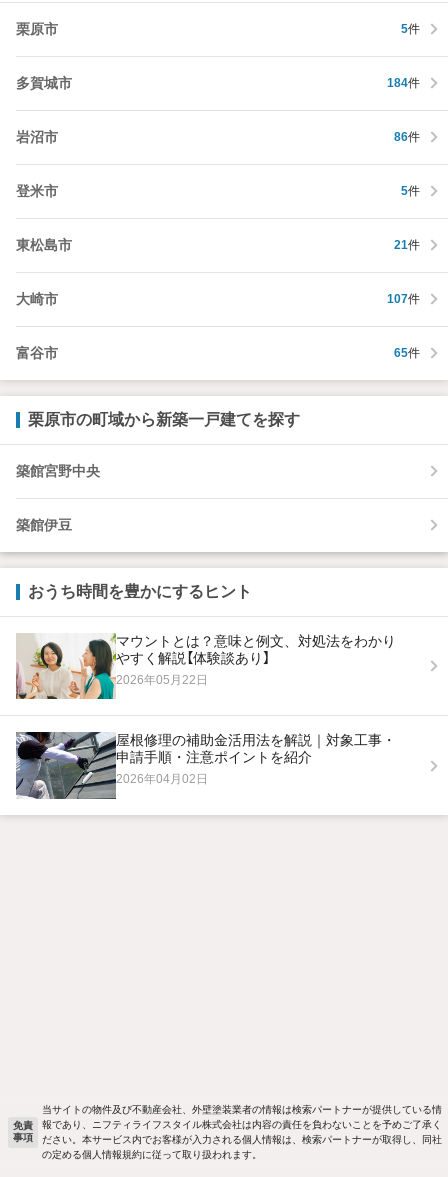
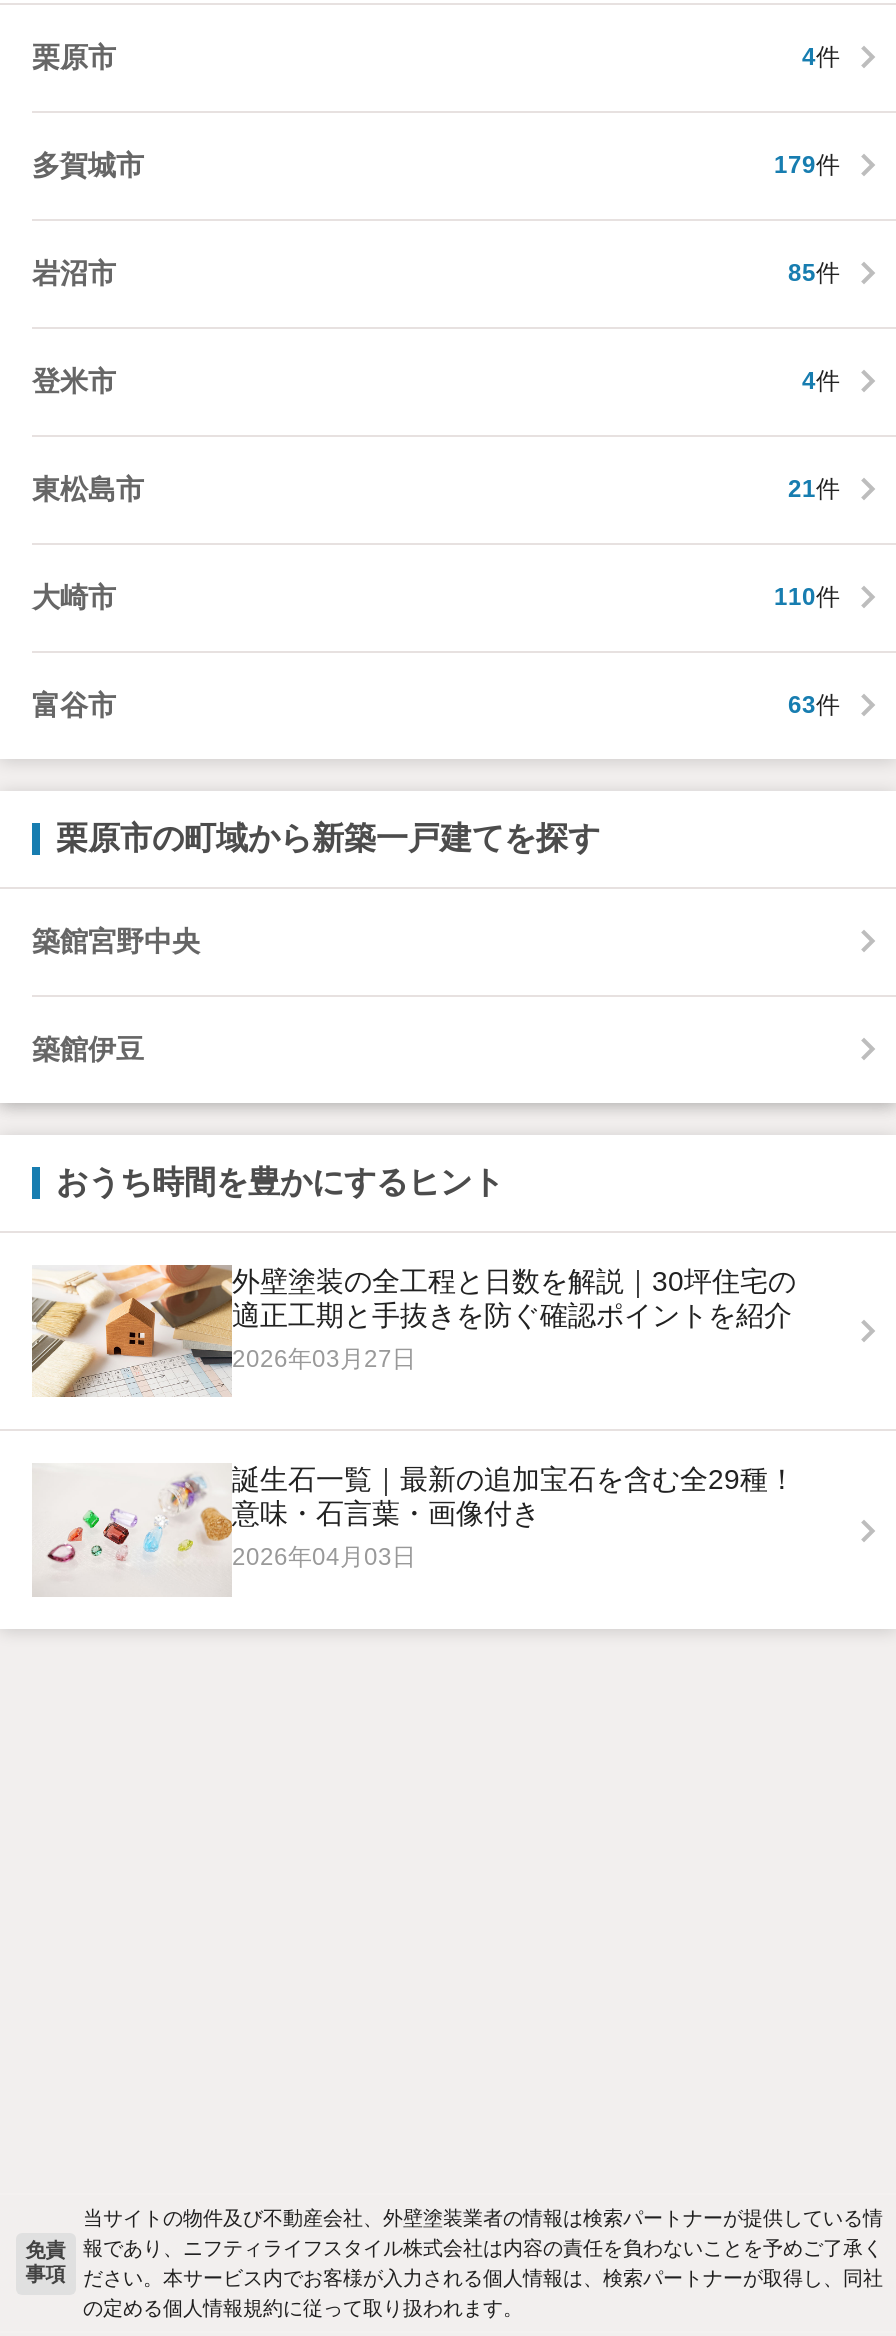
- 5件
+ 4件

- 184件
+ 179件

- 86件
+ 85件

- 5件
+ 4件

- 107件
+ 110件

- 65件
+ 63件

- [image]
- マウントとは？意味と例文、対処法をわかり
- やすく解説【体験談あり】
- 2026年05月22日
+ [image]
+ 外壁塗装の全工程と日数を解説｜30坪住宅の
+ 適正工期と手抜きを防ぐ確認ポイントを紹介
+ 2026年03月27日

- [image]
- 屋根修理の補助金活用法を解説｜対象工事・
- 申請手順・注意ポイントを紹介
- 2026年04月02日
+ [image]
+ 誕生石一覧｜最新の追加宝石を含む全29種！
+ 意味・石言葉・画像付き
+ 2026年04月03日
